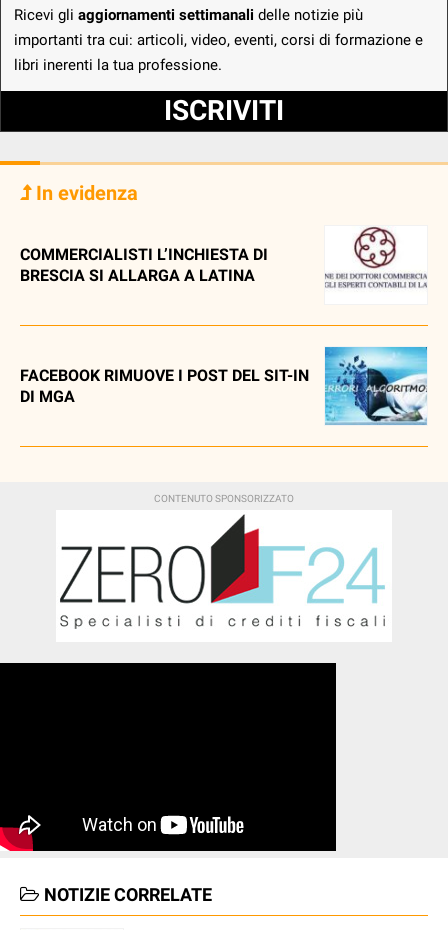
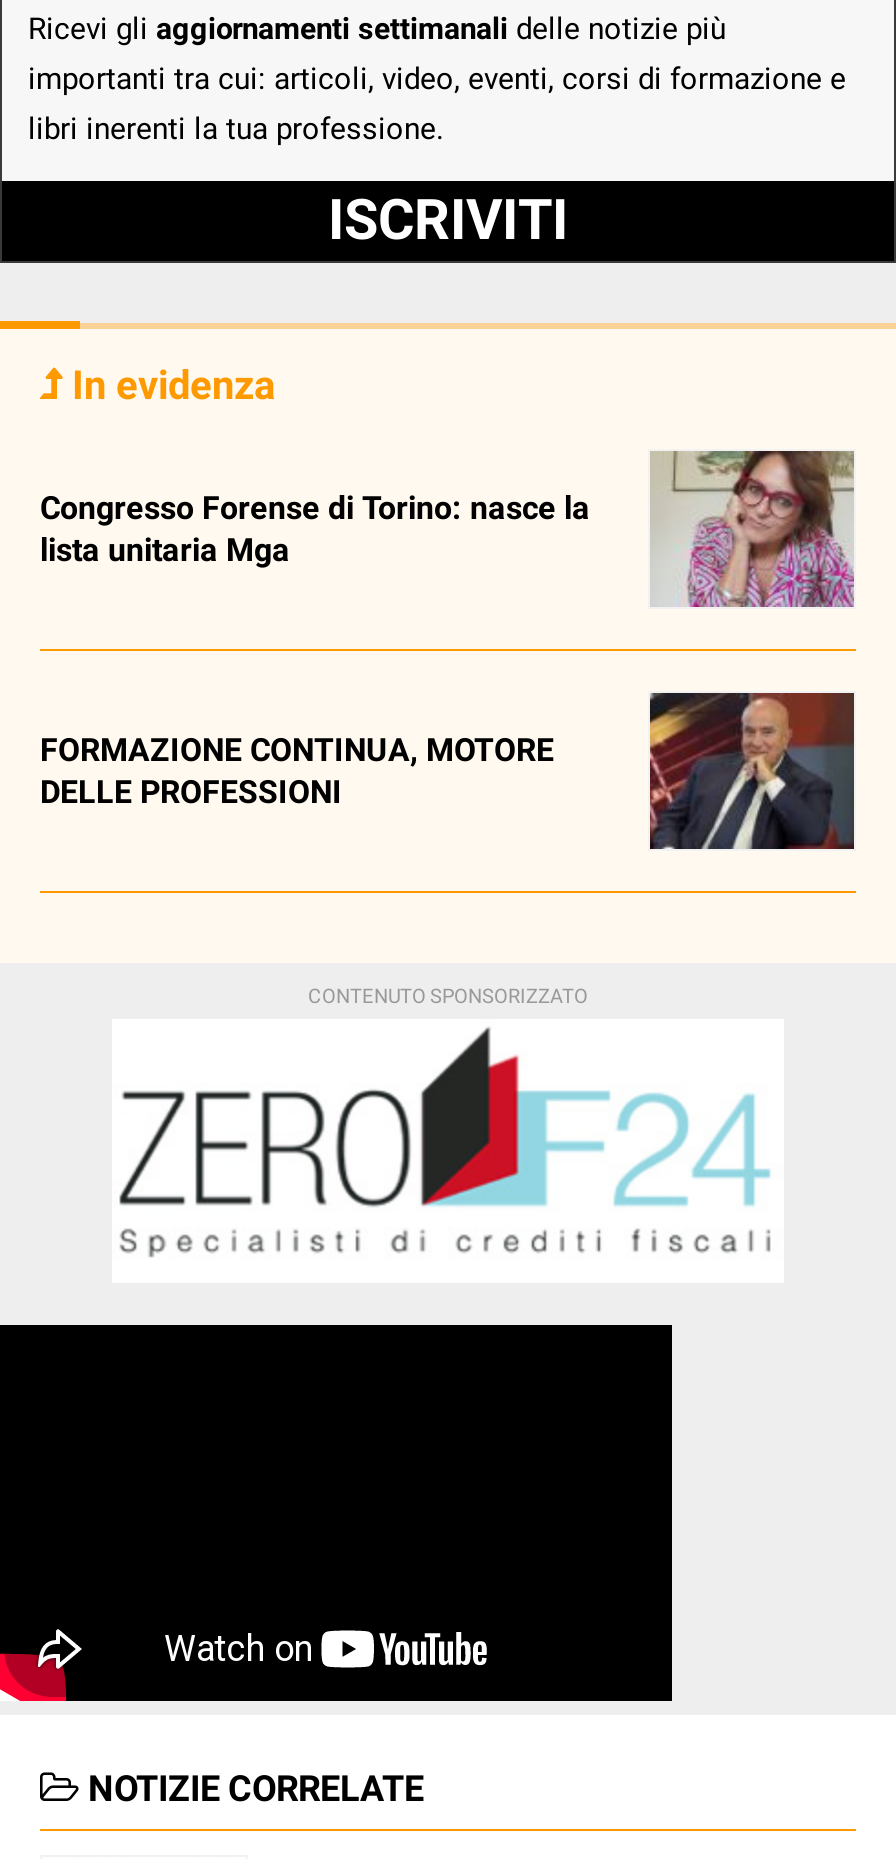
- [image]
+ [image]

- COMMERCIALISTI L’INCHIESTA DI
- BRESCIA SI ALLARGA A LATINA
+ Congresso Forense di Torino: nasce la
+ lista unitaria Mga

- [image]
+ [image]

- FACEBOOK RIMUOVE I POST DEL SIT-IN
- DI MGA
+ FORMAZIONE CONTINUA, MOTORE
+ DELLE PROFESSIONI
